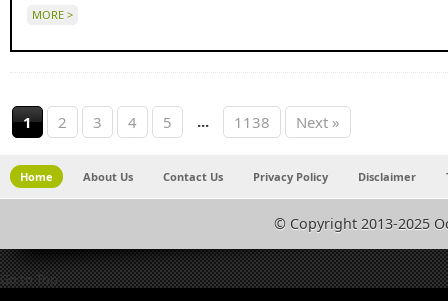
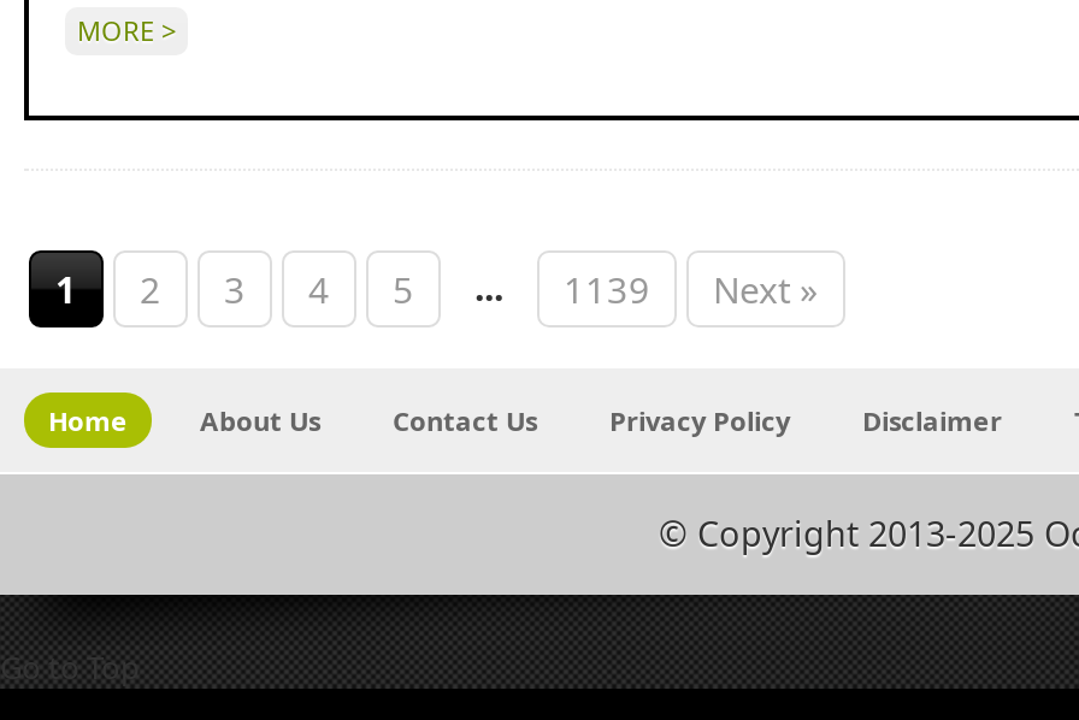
- 1138
+ 1139
